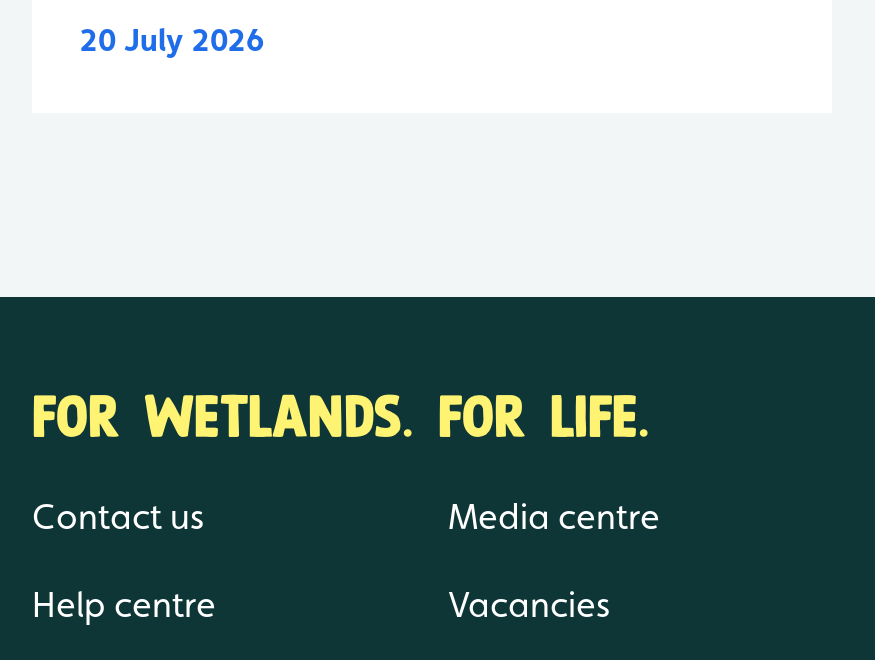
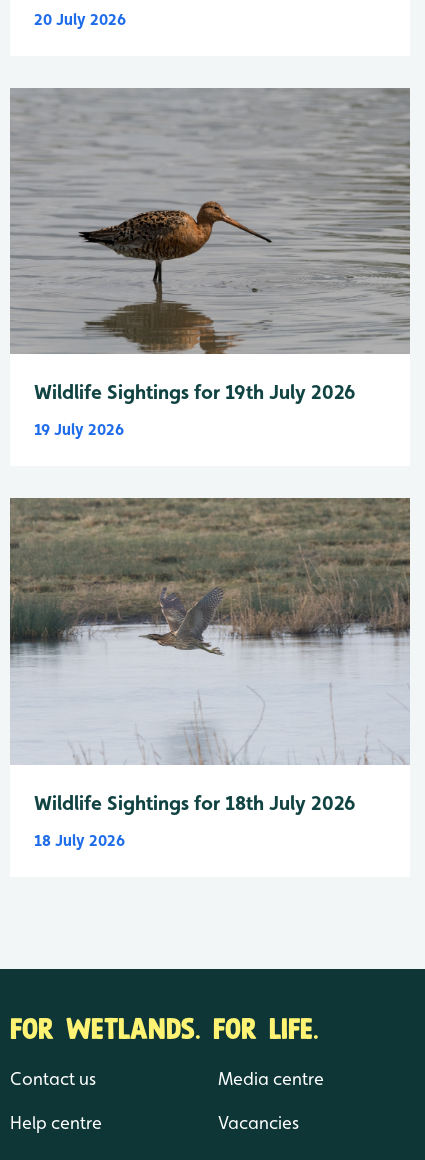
+ [image]
+ Wildlife Sightings for 19th July 2026
+ 19 July 2026

+ [image]
+ Wildlife Sightings for 18th July 2026
+ 18 July 2026
